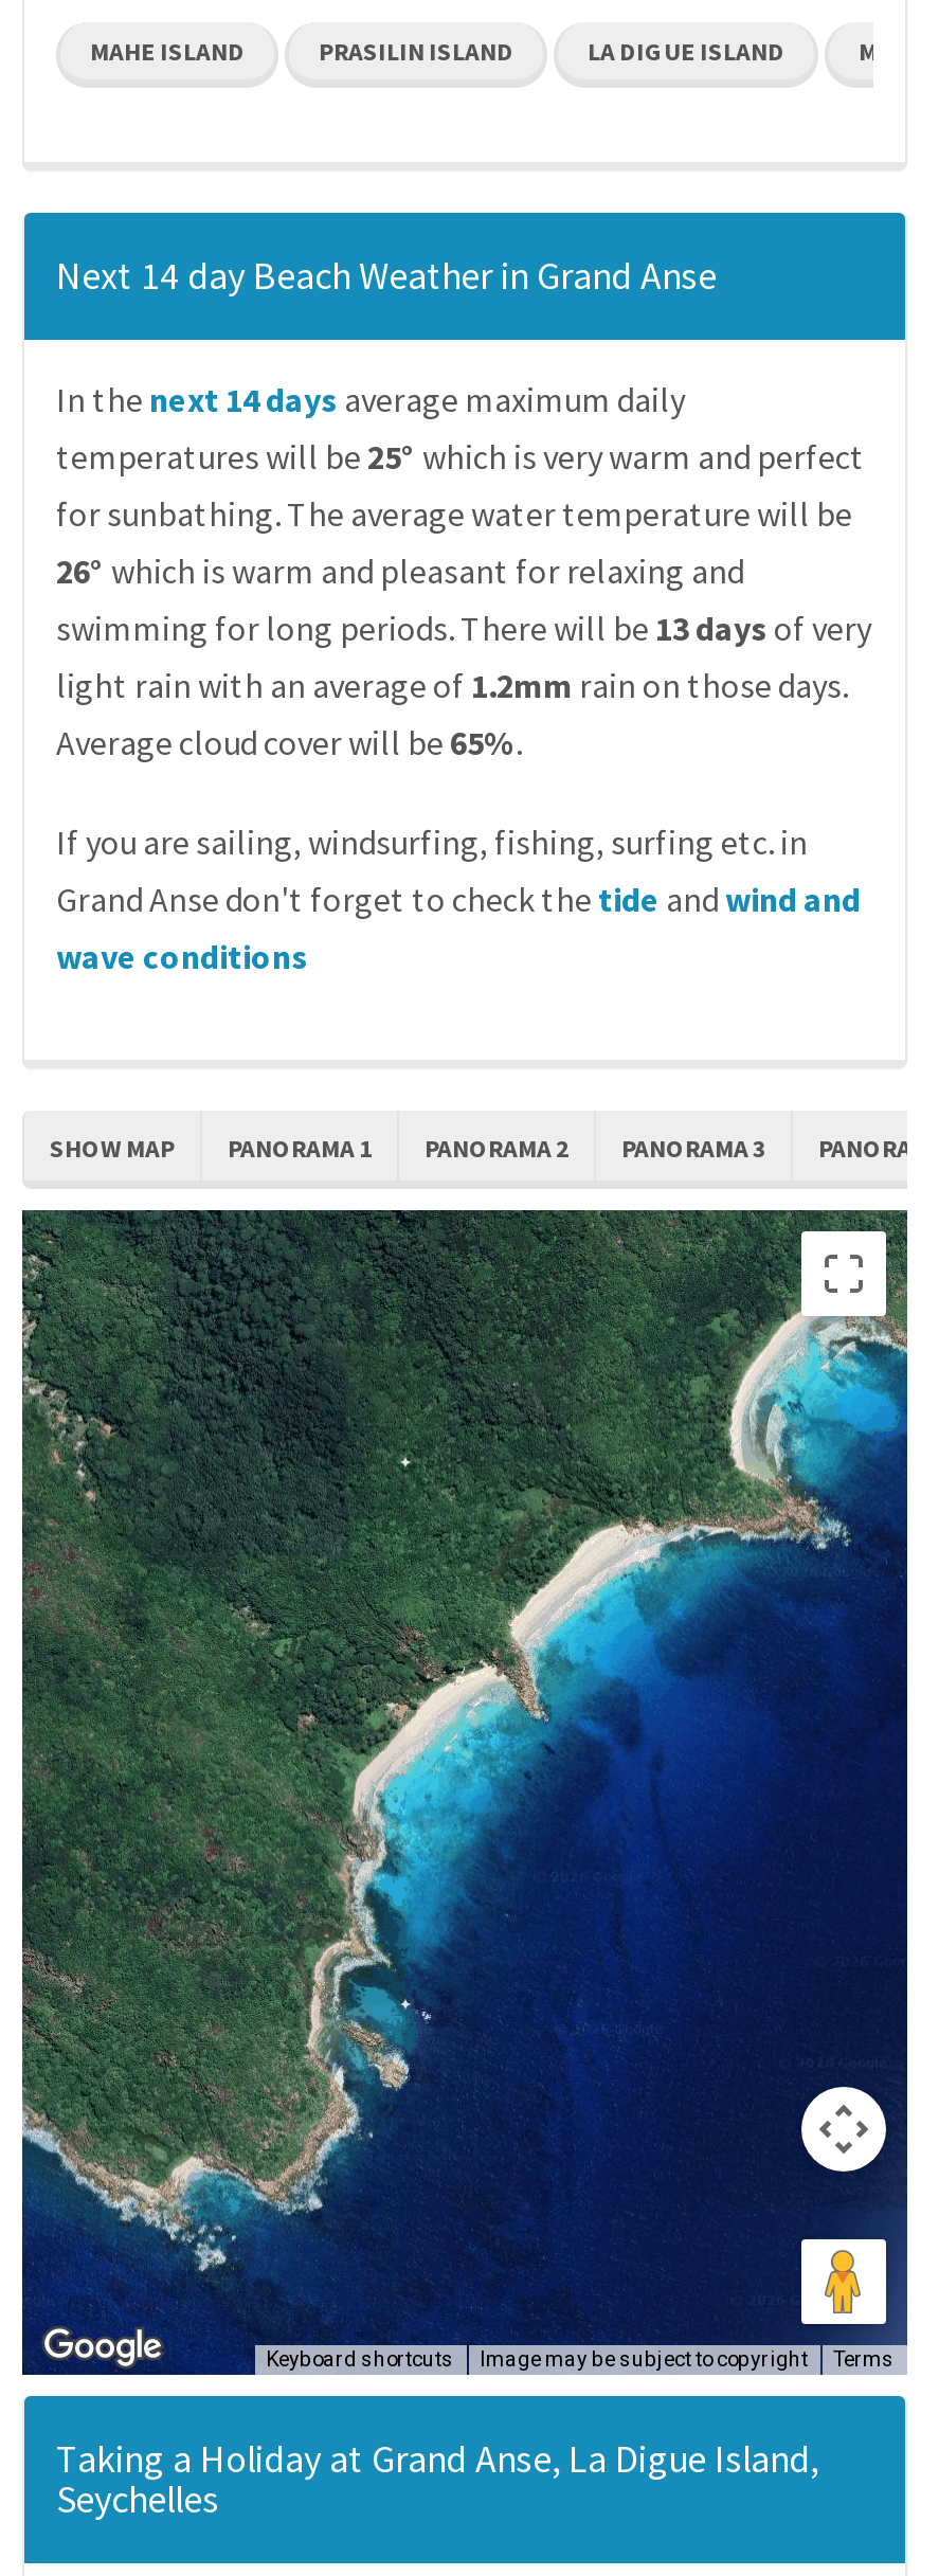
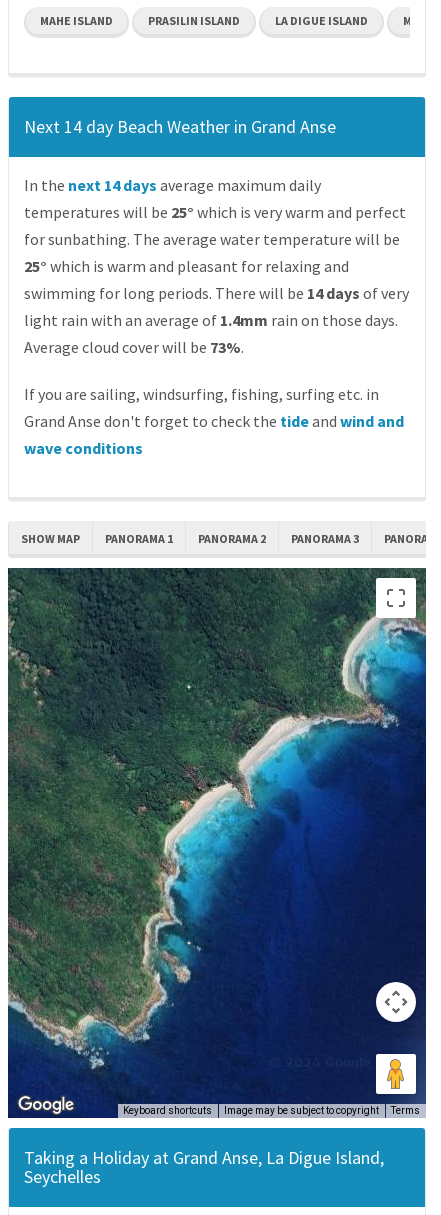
- 26° which is warm and pleasant for relaxing and
+ 25° which is warm and pleasant for relaxing and

- swimming for long periods. There will be 13 days of very
+ swimming for long periods. There will be 14 days of very

- light rain with an average of 1.2mm rain on those days.
+ light rain with an average of 1.4mm rain on those days.

- Average cloud cover will be 65%.
+ Average cloud cover will be 73%.
